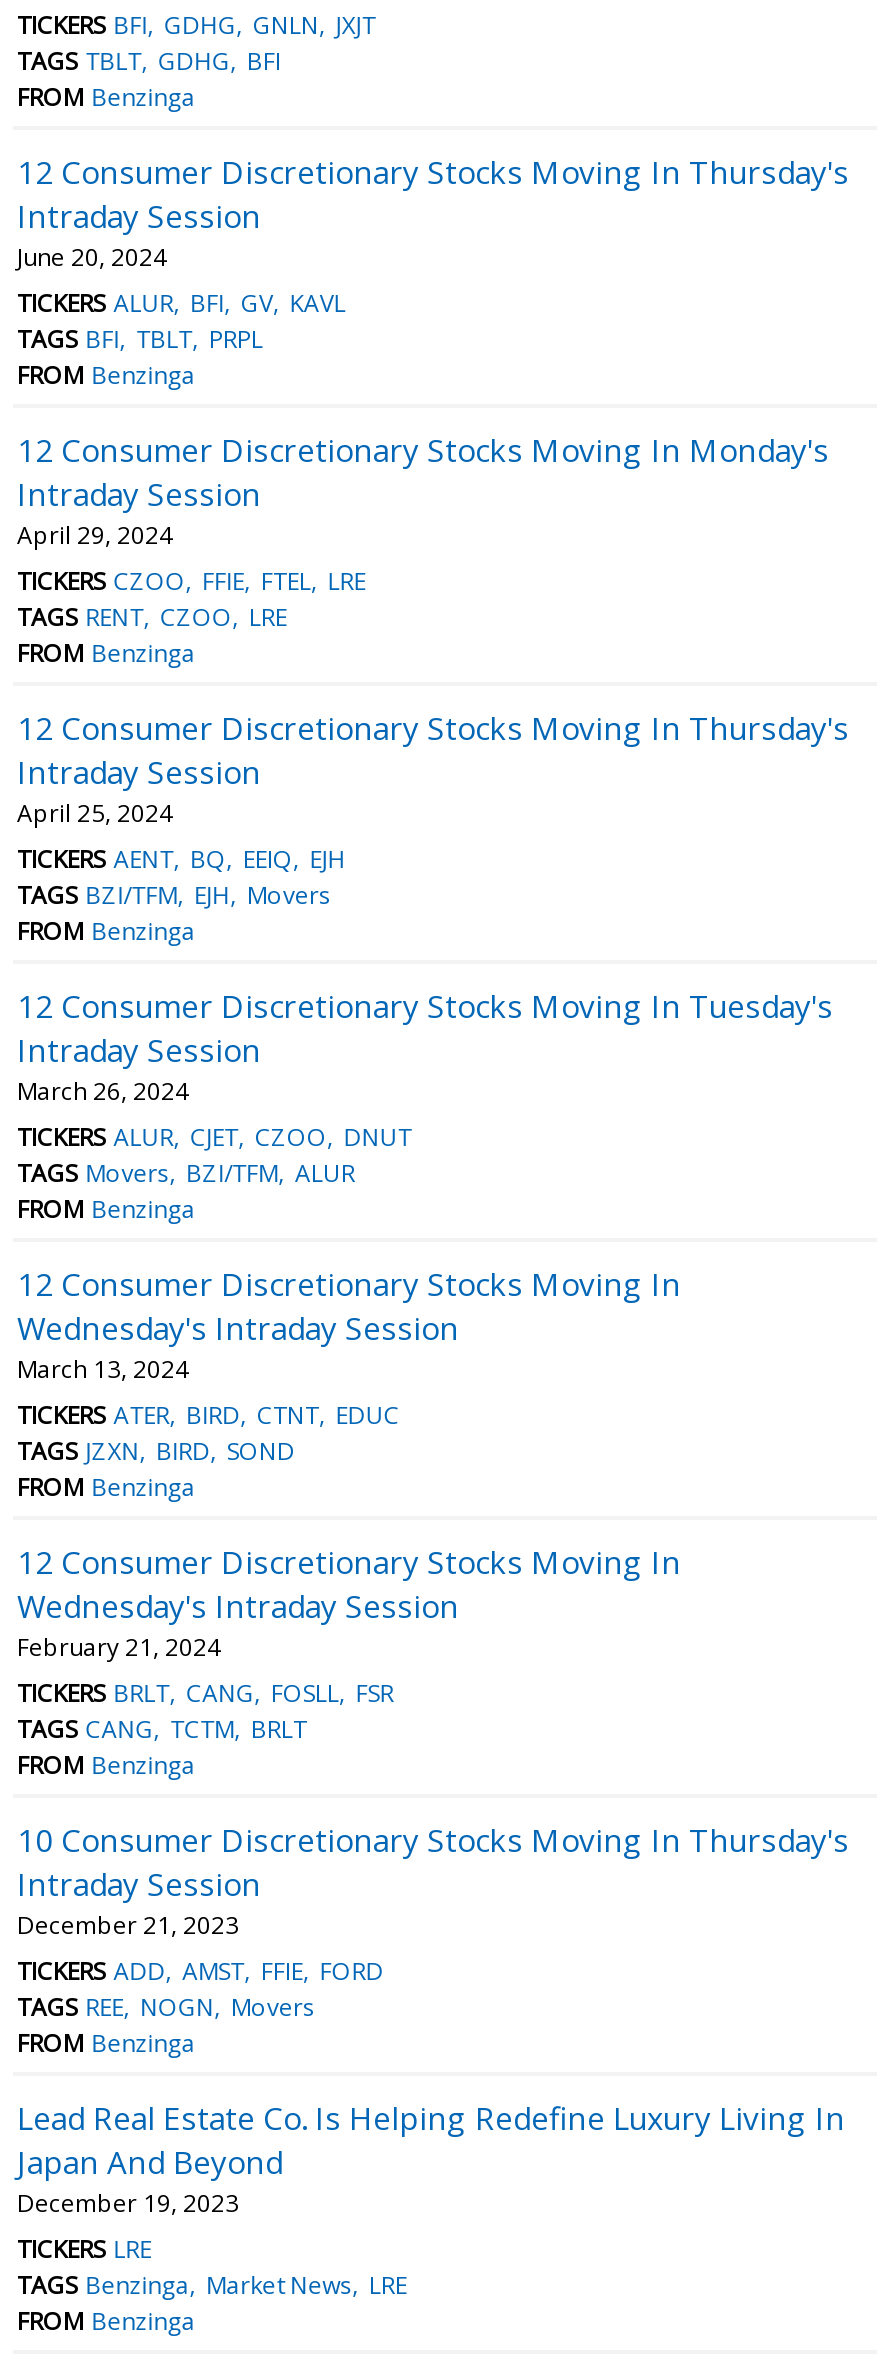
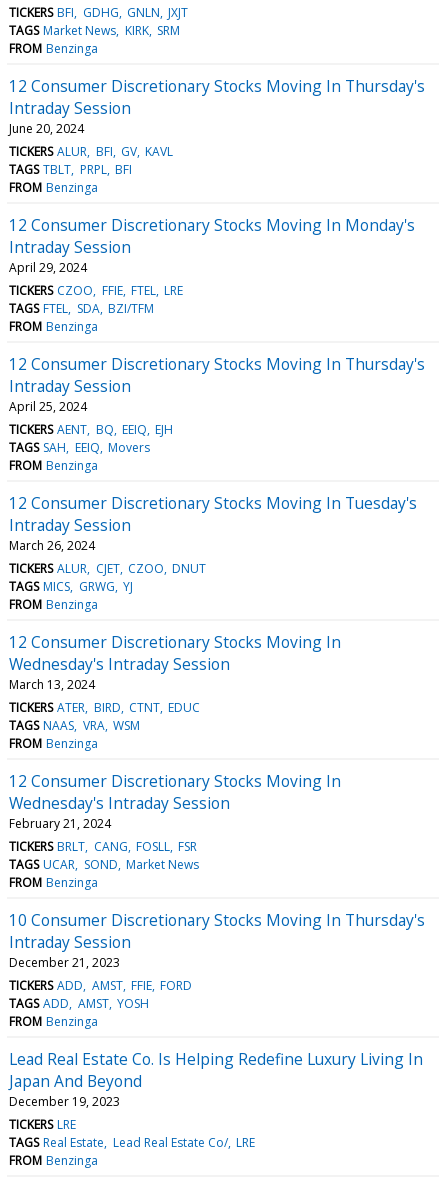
- TAGS TBLT GDHG BFI
+ TAGS Market News KIRK SRM

- TAGS BFI TBLT PRPL
+ TAGS TBLT PRPL BFI

- TAGS RENT CZOO LRE
+ TAGS FTEL SDA BZI/TFM

- TAGS BZI/TFM EJH Movers
+ TAGS SAH EEIQ Movers

- TAGS Movers BZI/TFM ALUR
+ TAGS MICS GRWG YJ

- TAGS JZXN BIRD SOND
+ TAGS NAAS VRA WSM

- TAGS CANG TCTM BRLT
+ TAGS UCAR SOND Market News

- TAGS REE NOGN Movers
+ TAGS ADD AMST YOSH

- TAGS Benzinga Market News LRE
+ TAGS Real Estate Lead Real Estate Co/ LRE
